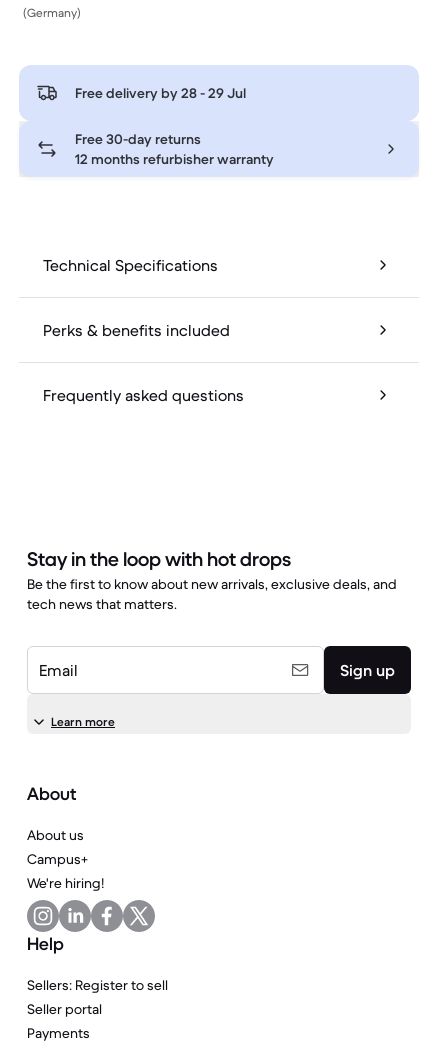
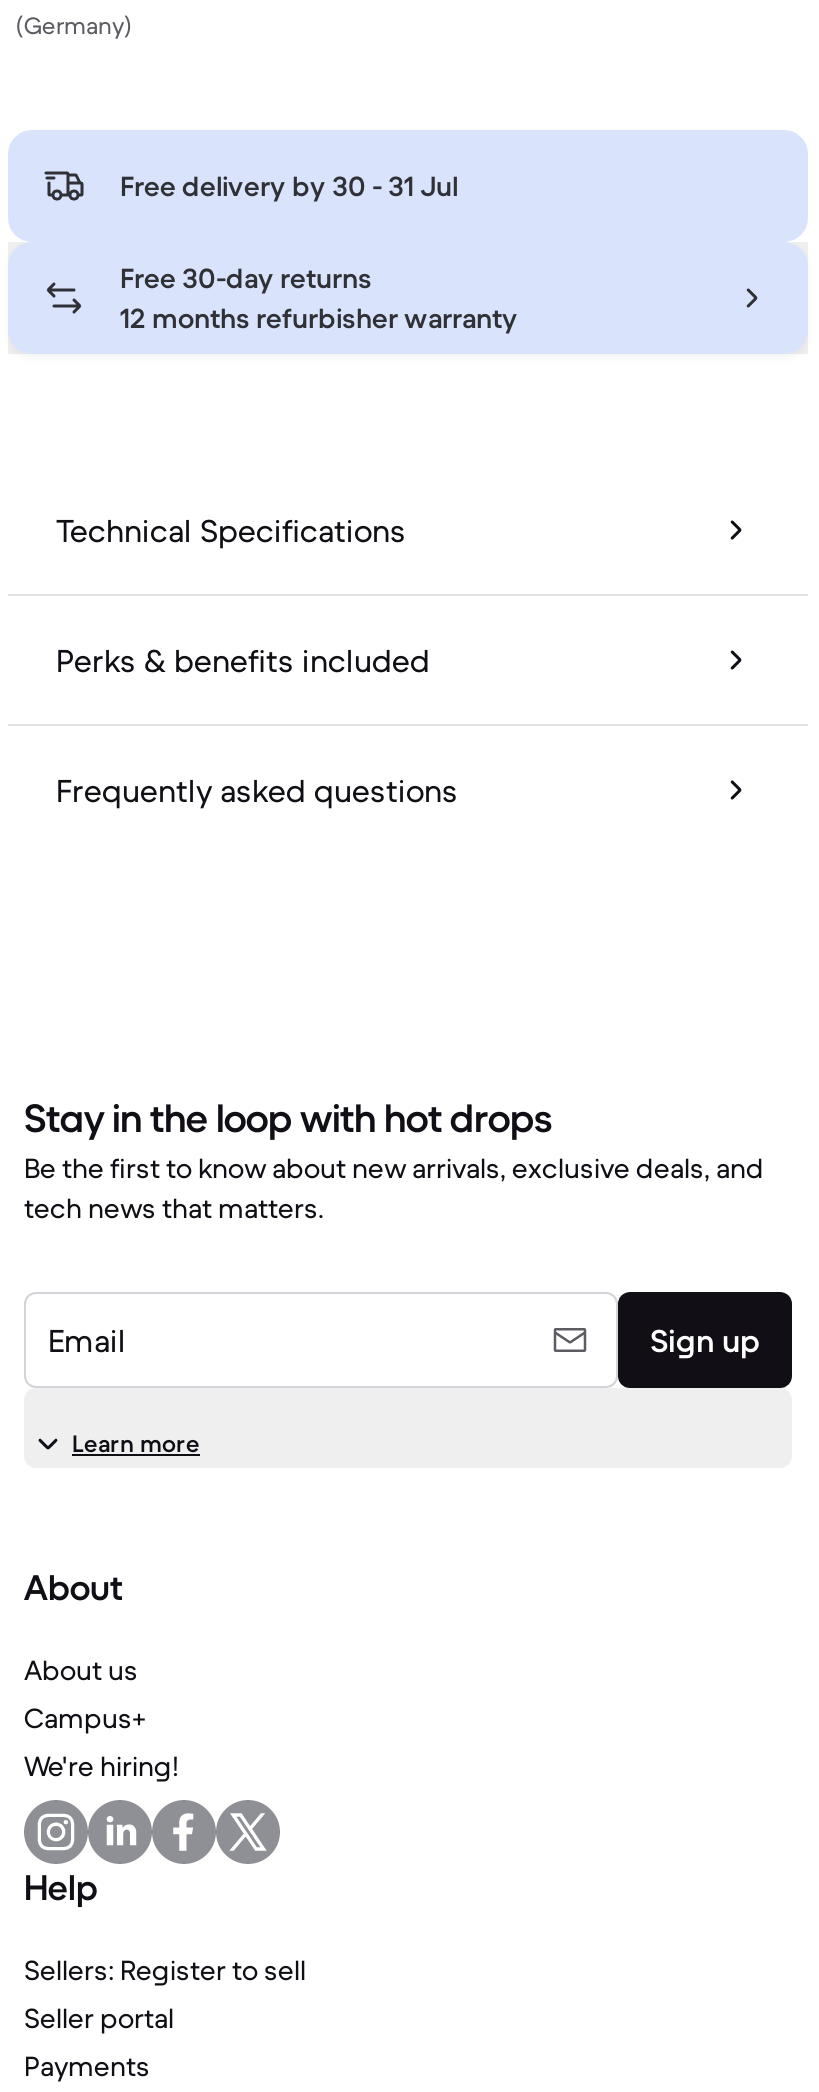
- Free delivery by 28 - 29 Jul
+ Free delivery by 30 - 31 Jul
